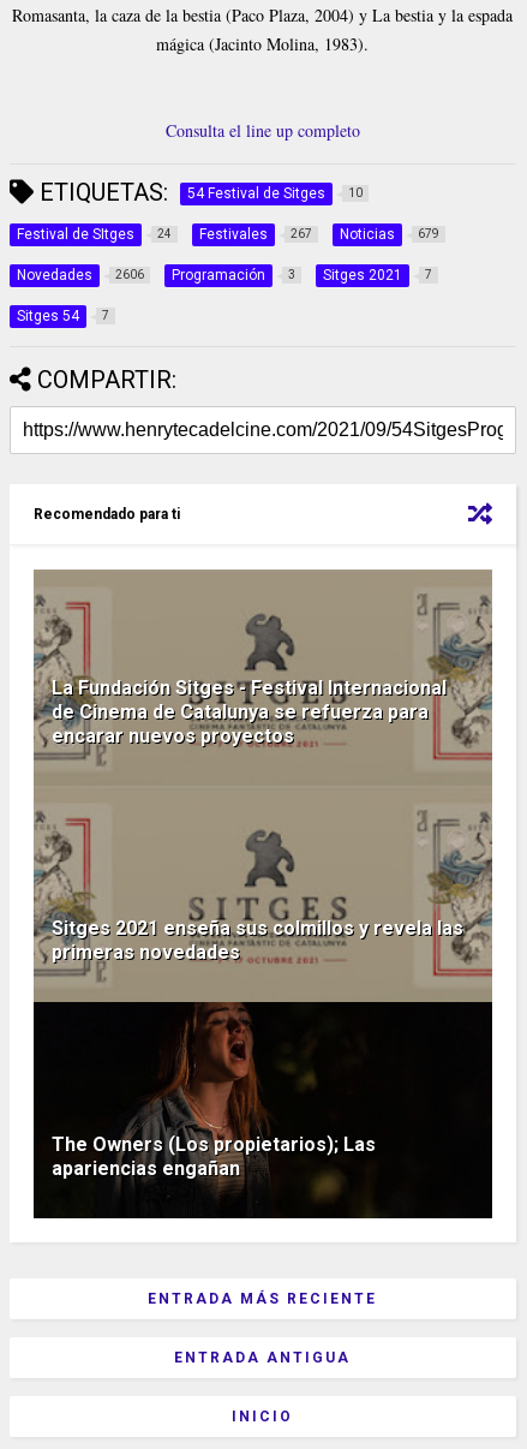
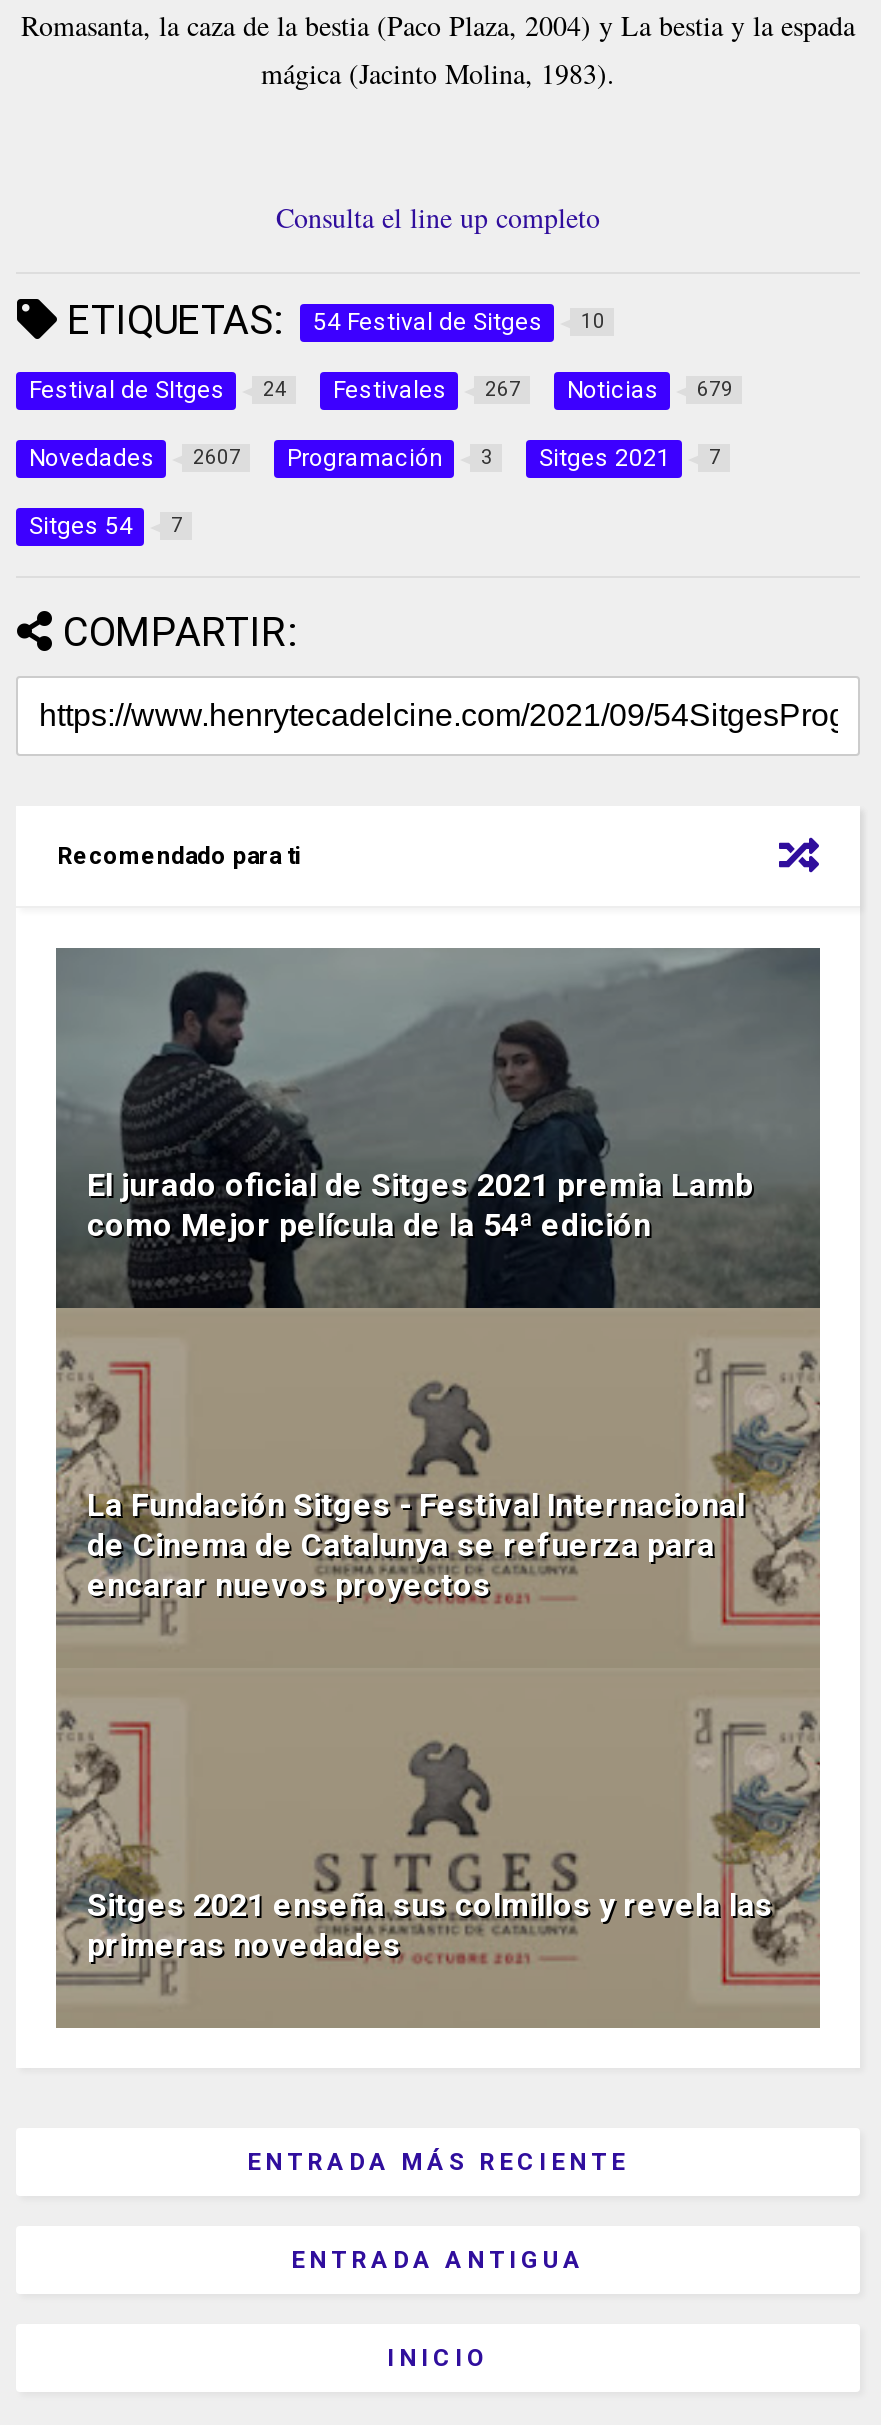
- Novedades 2606
+ Novedades 2607

+ [image]
+ El jurado oficial de Sitges 2021 premia Lamb
+ como Mejor película de la 54ª edición

moved down: [image] | La Fundación Sitges - Festival Internacional | de Cinema de Catalunya se refuerza para | encarar nuevos proyectos | primeras novedades

- [image]
- The Owners (Los propietarios); Las
- apariencias engañan
